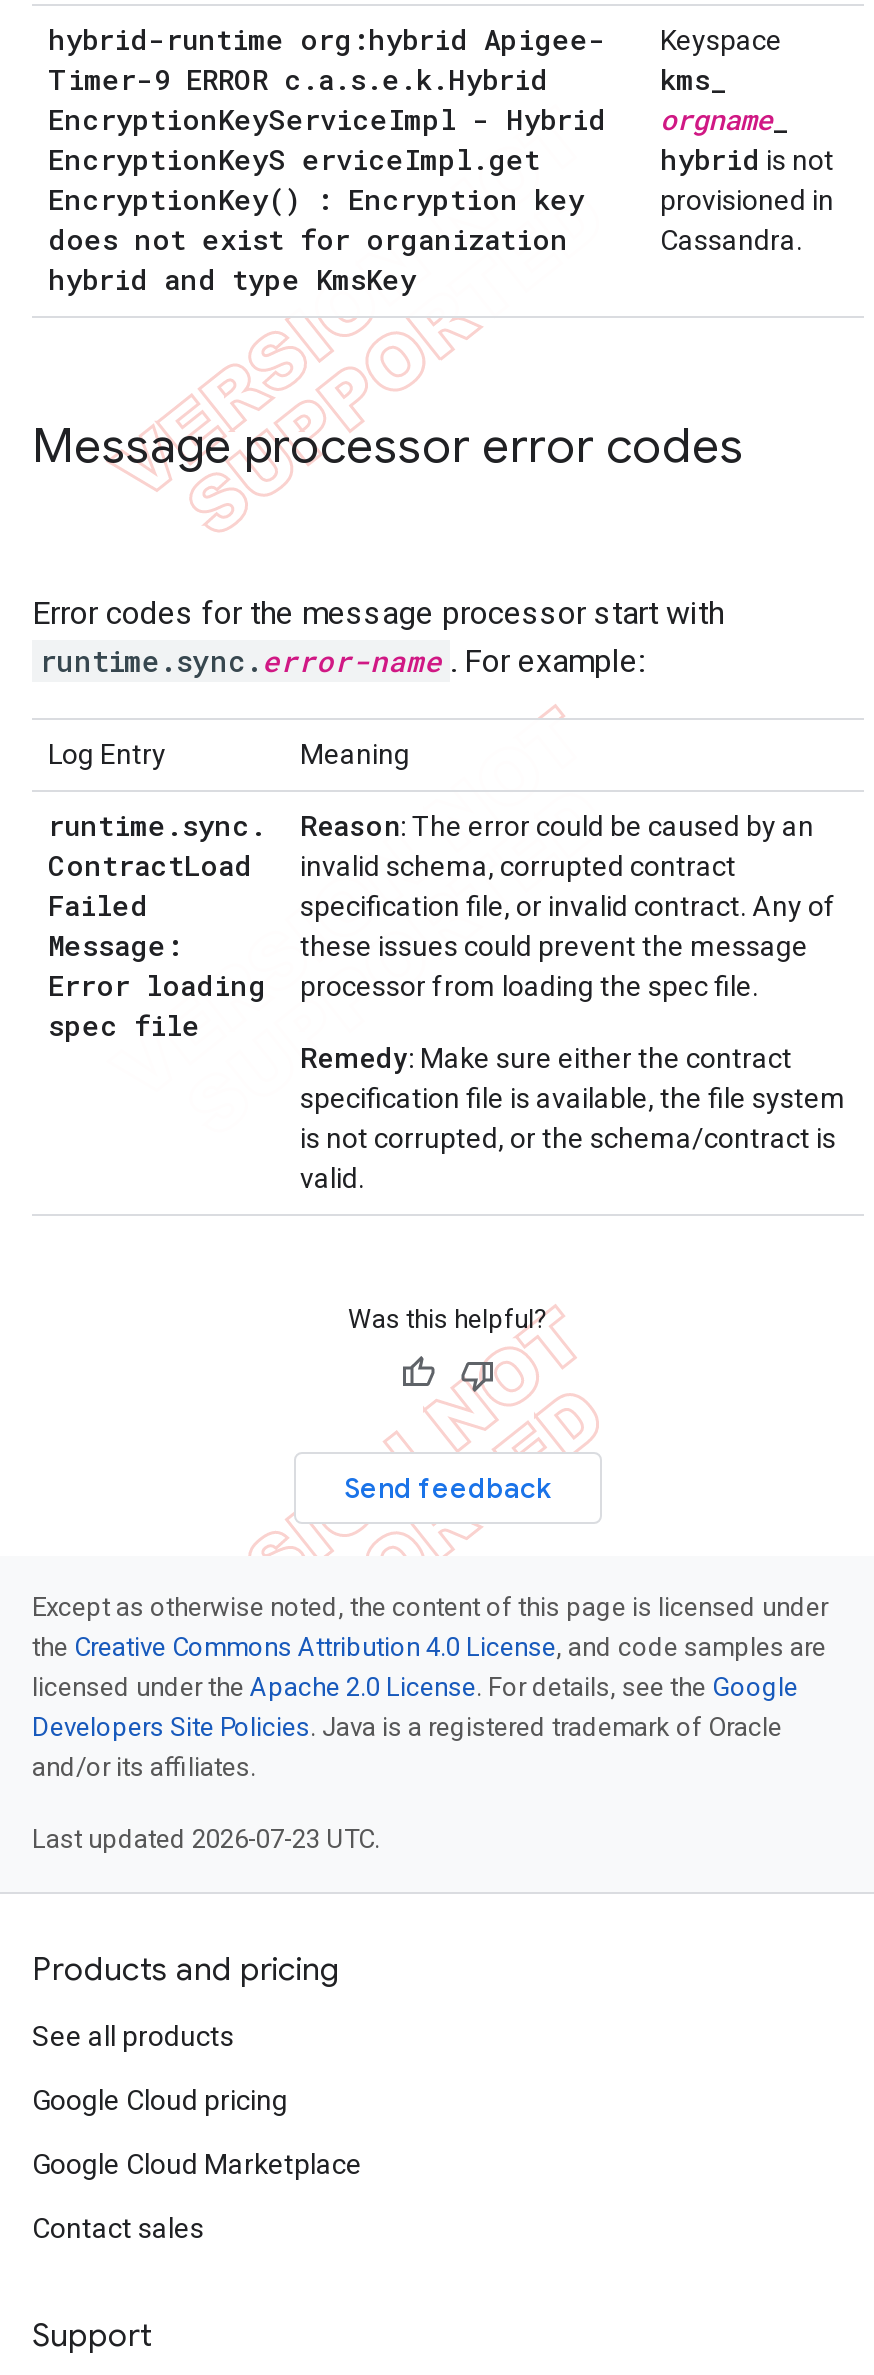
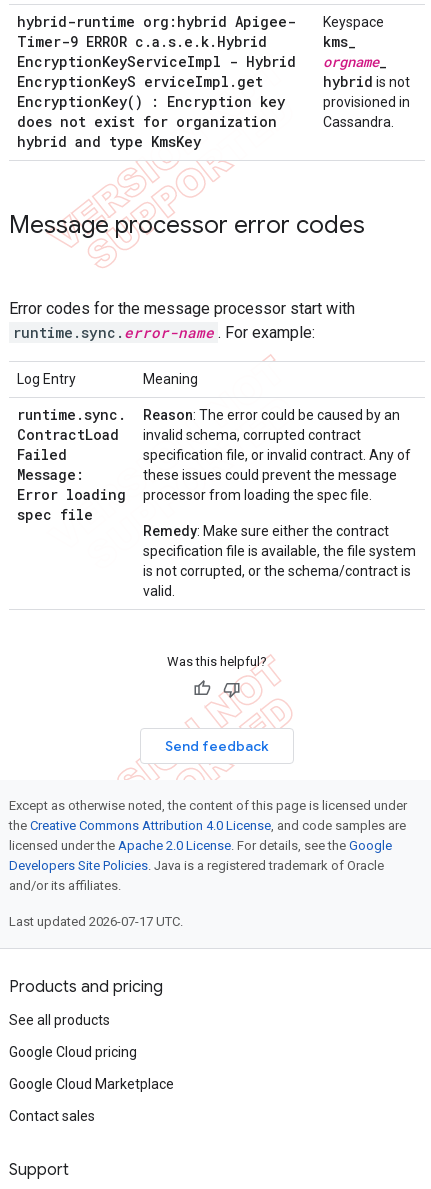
- Last updated 2026-07-23 UTC.
+ Last updated 2026-07-17 UTC.
